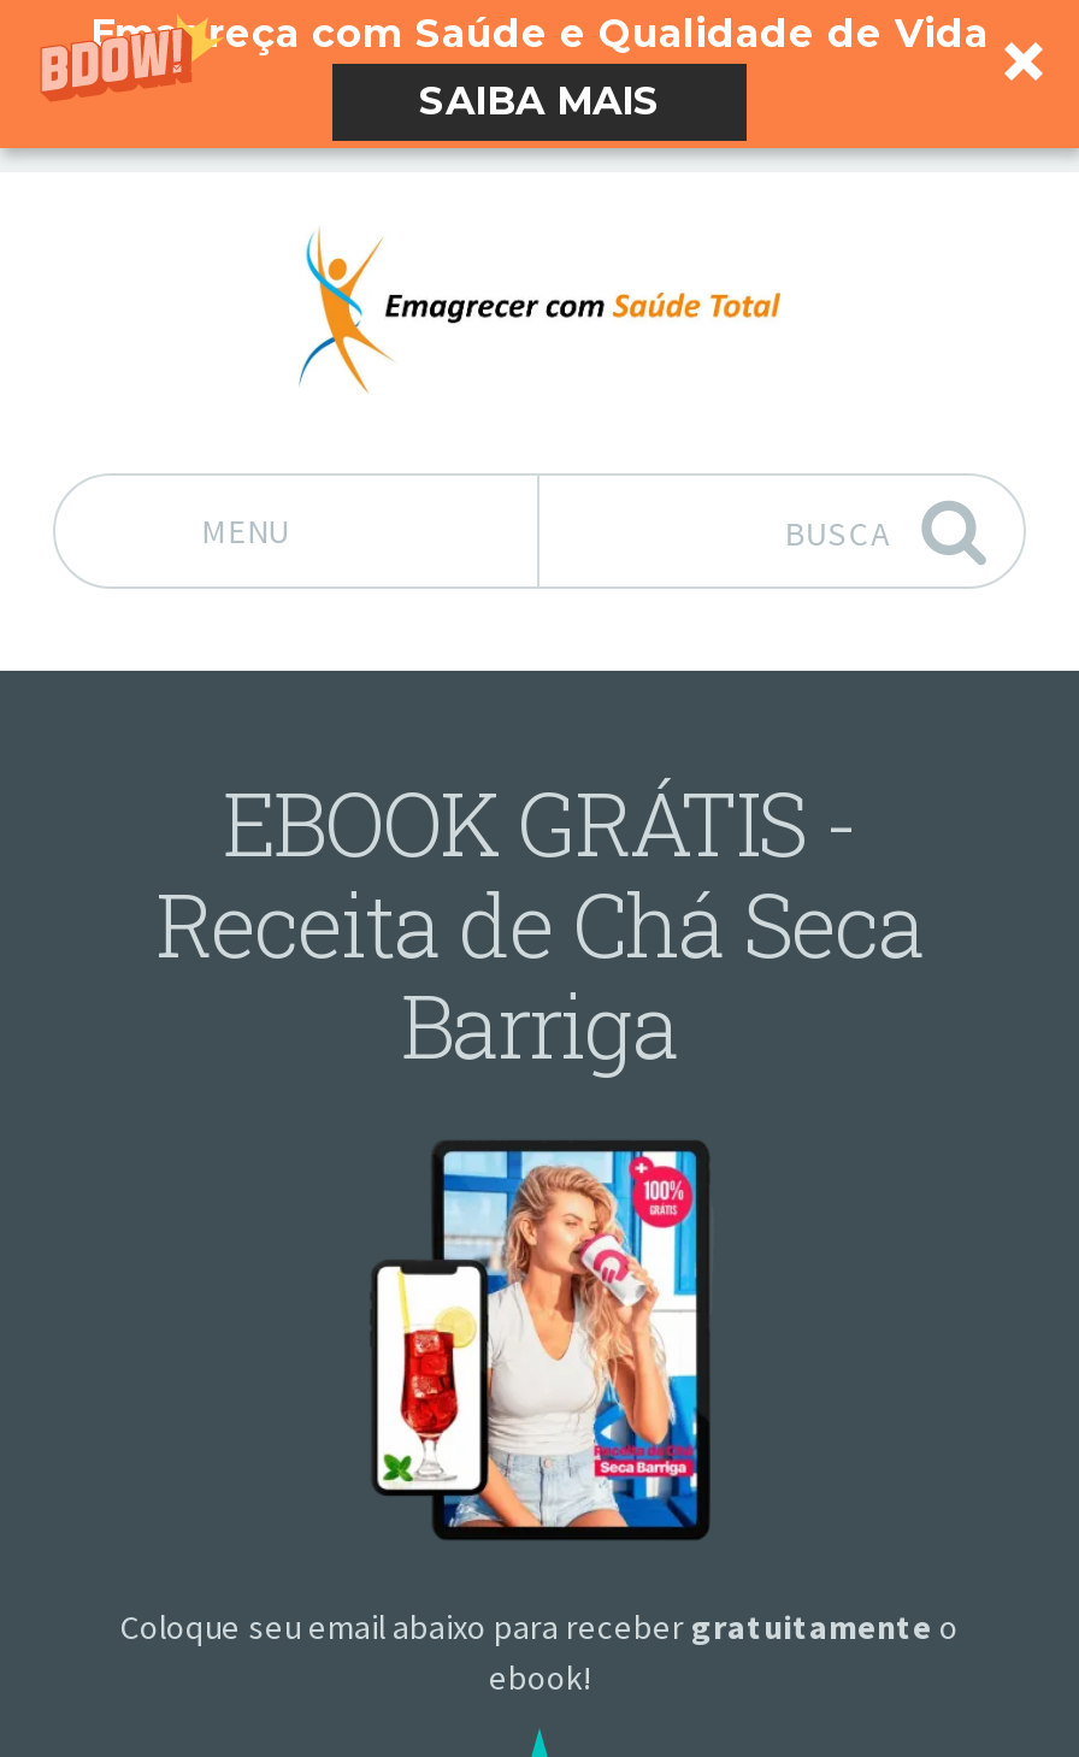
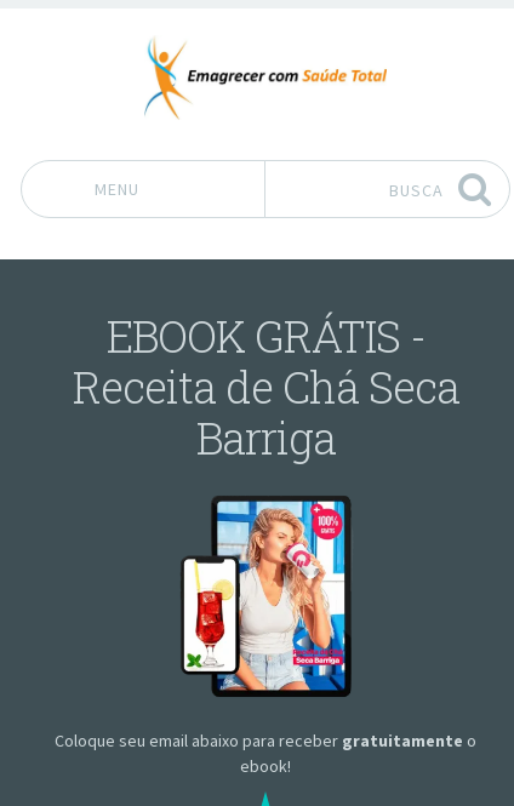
- Emagreça com Saúde e Qualidade de Vida
- SAIBA MAIS
